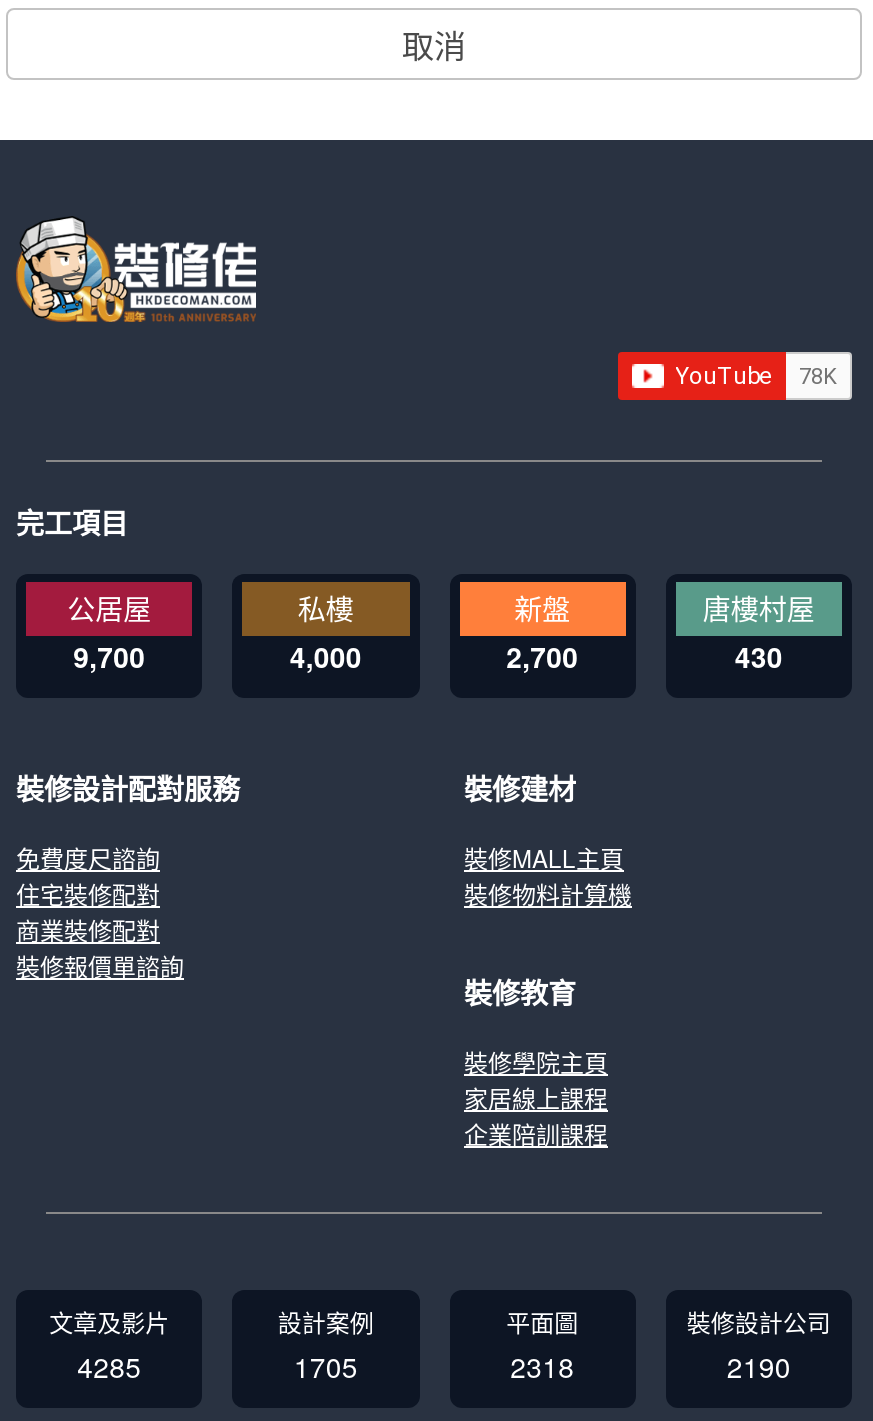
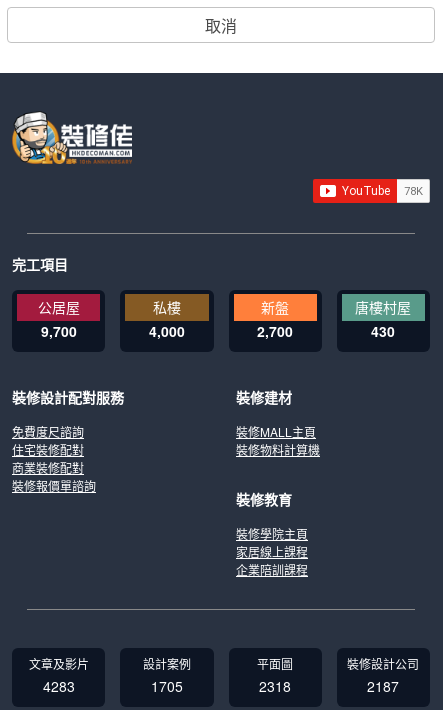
- 4285
+ 4283

- 2190
+ 2187
